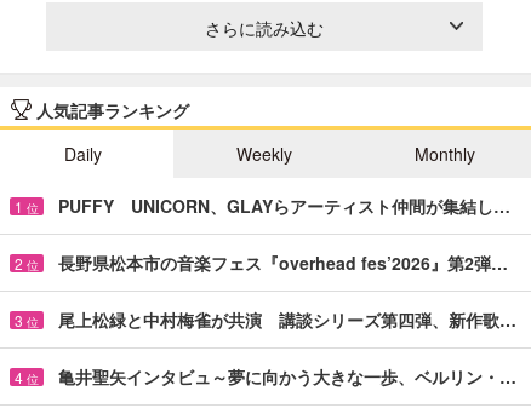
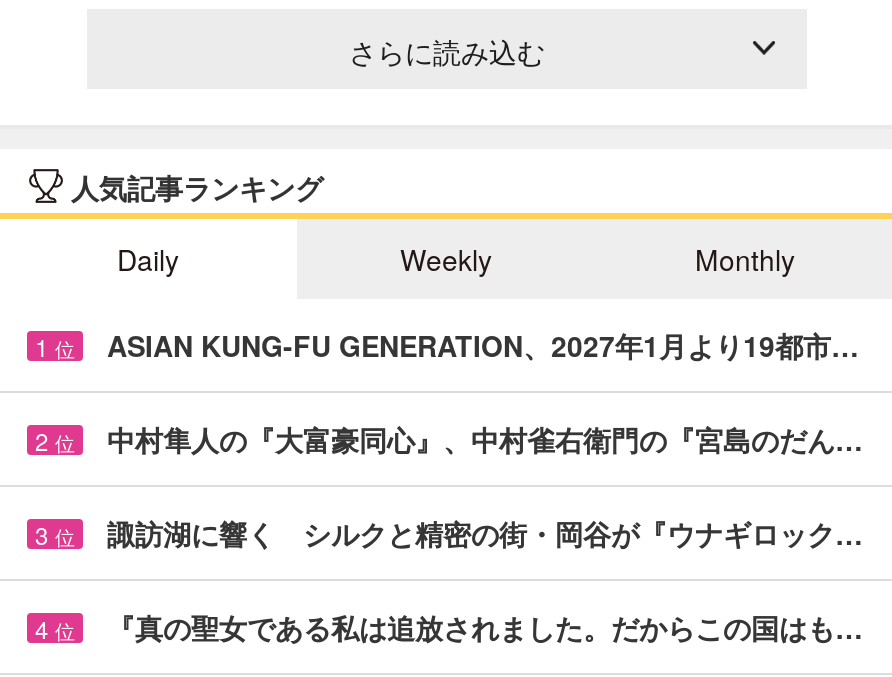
- PUFFY UNICORN、GLAYらアーティスト仲間が集結し…
+ ASIAN KUNG-FU GENERATION、2027年1月より19都市…

- 長野県松本市の音楽フェス『overhead fes’2026』第2弾…
+ 中村隼人の『大富豪同心』、中村雀右衛門の『宮島のだん…

- 尾上松緑と中村梅雀が共演 講談シリーズ第四弾、新作歌…
+ 諏訪湖に響く シルクと精密の街・岡谷が『ウナギロック…

- 亀井聖矢インタビュ～夢に向かう大きな一歩、ベルリン・…
+ 『真の聖女である私は追放されました。だからこの国はも…
